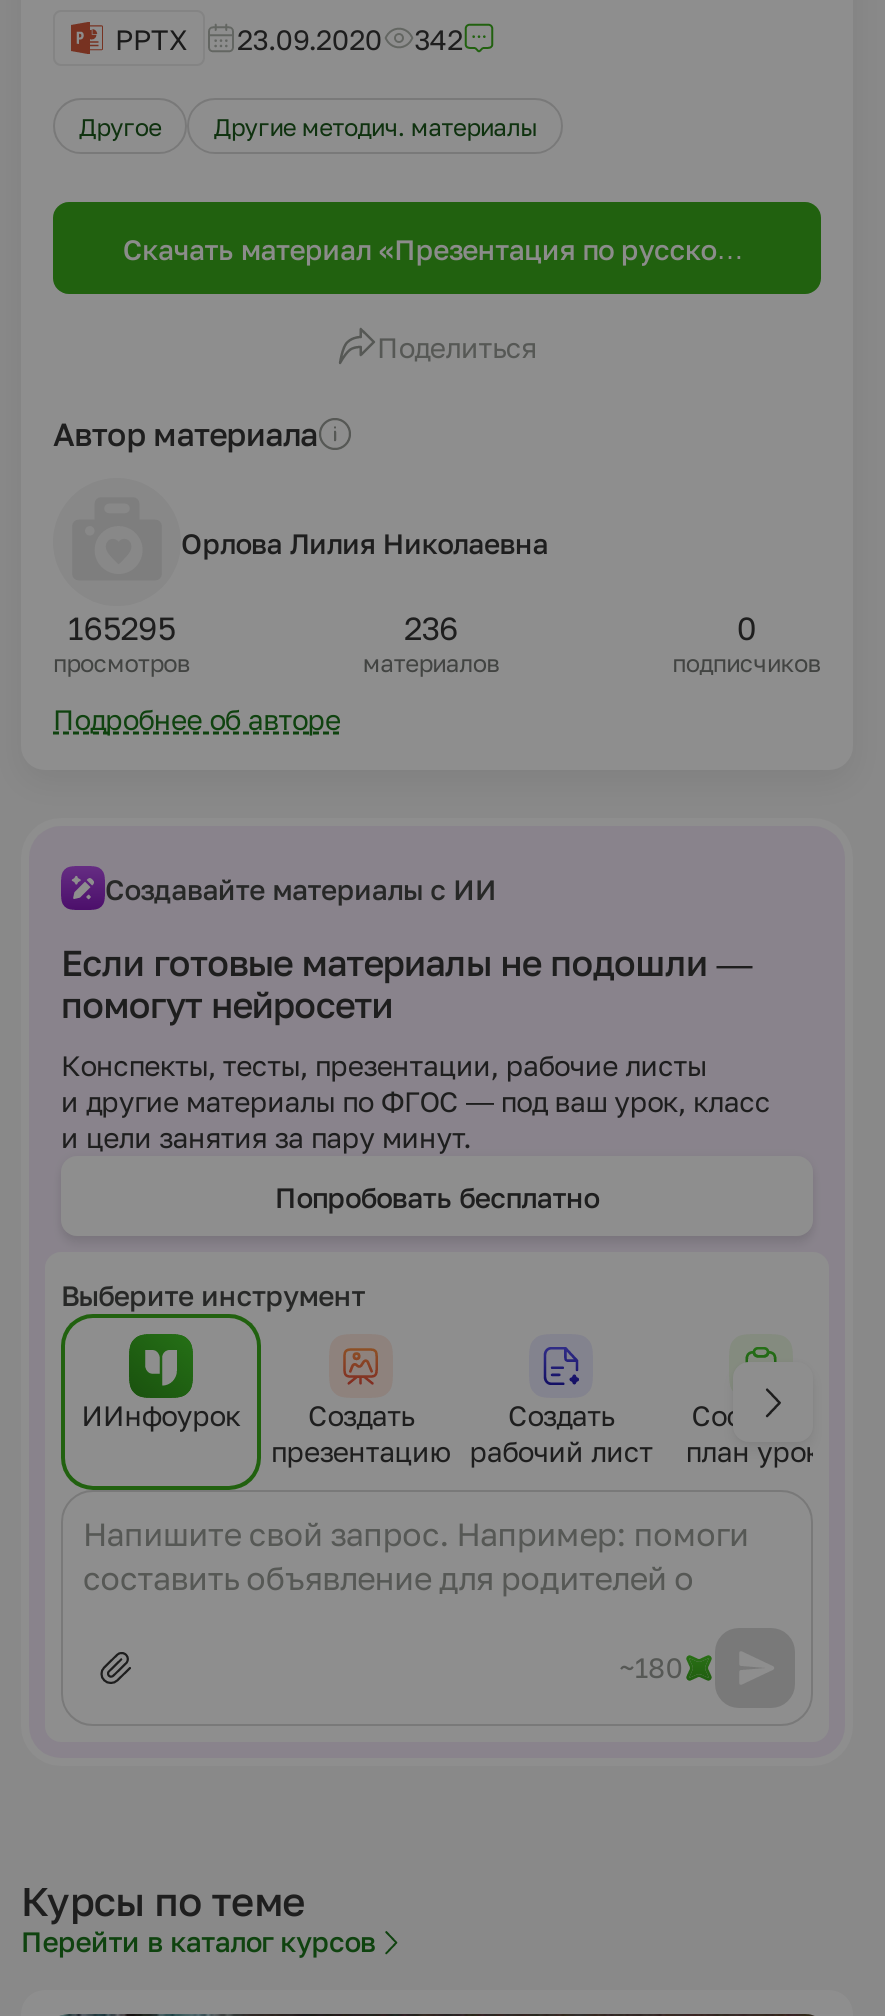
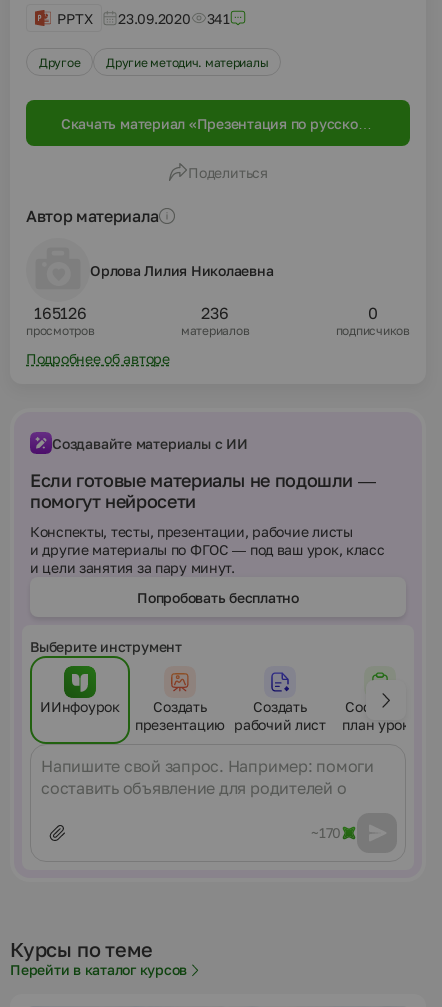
- PPTX 23.09.2020 342
+ PPTX 23.09.2020 341

- 165295
+ 165126

- ~180
+ ~170
